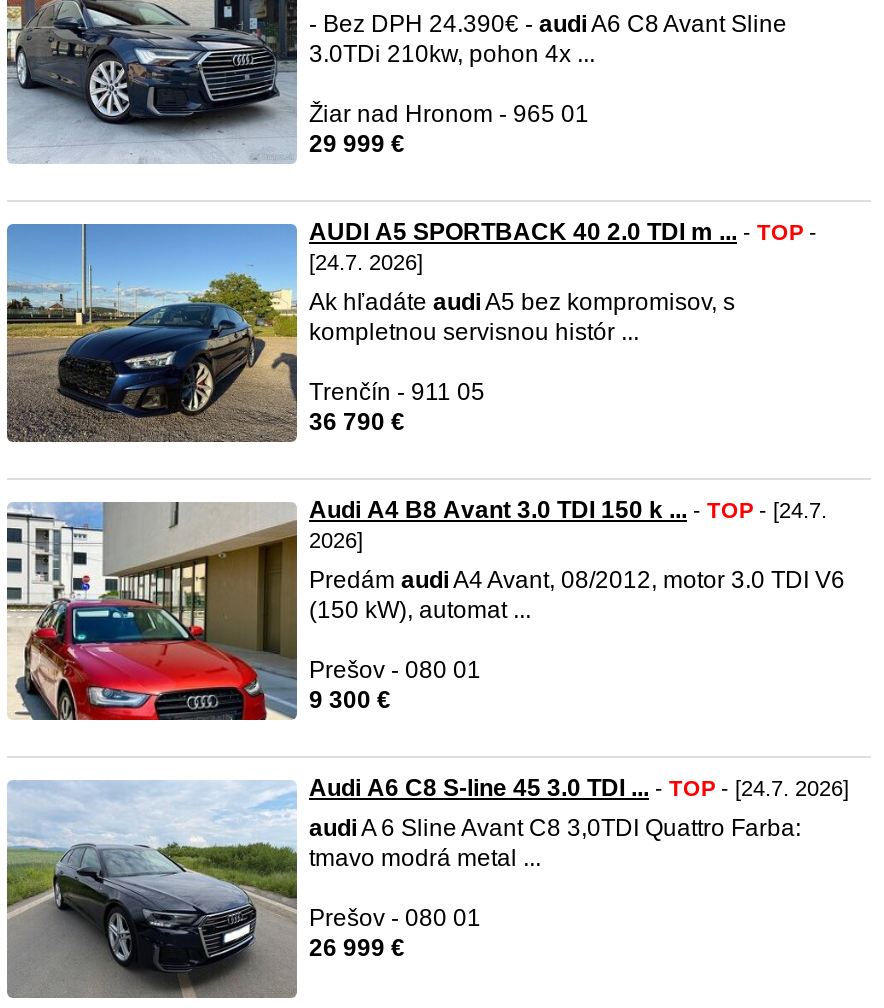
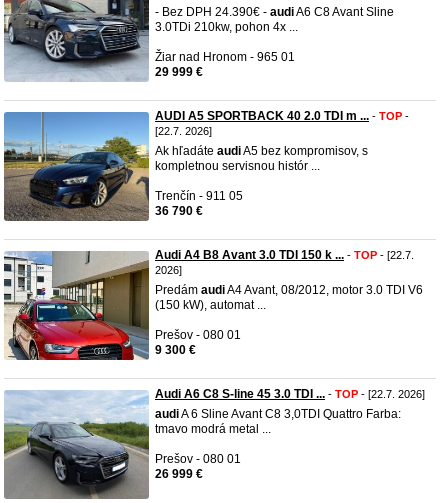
- [24.7. 2026]
+ [22.7. 2026]

- Audi A4 B8 Avant 3.0 TDI 150 k ... - TOP - [24.7.
+ Audi A4 B8 Avant 3.0 TDI 150 k ... - TOP - [22.7.

- Audi A6 C8 S-line 45 3.0 TDI ... - TOP - [24.7. 2026]
+ Audi A6 C8 S-line 45 3.0 TDI ... - TOP - [22.7. 2026]
